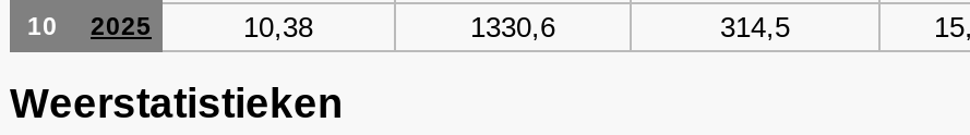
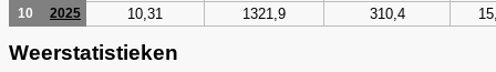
- 10,38
+ 10,31

- 1330,6
+ 1321,9

- 314,5
+ 310,4
